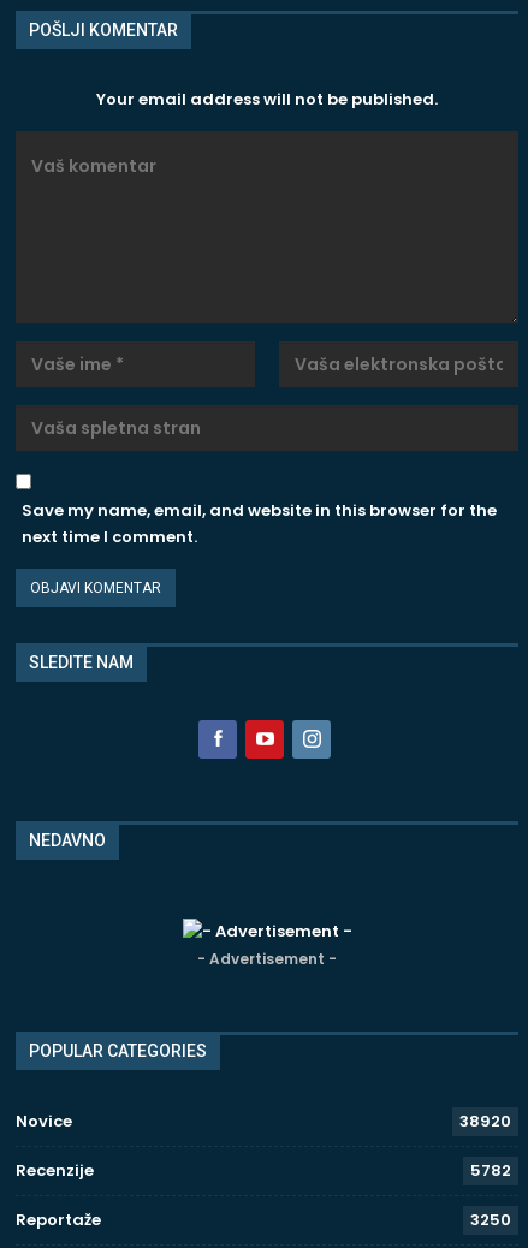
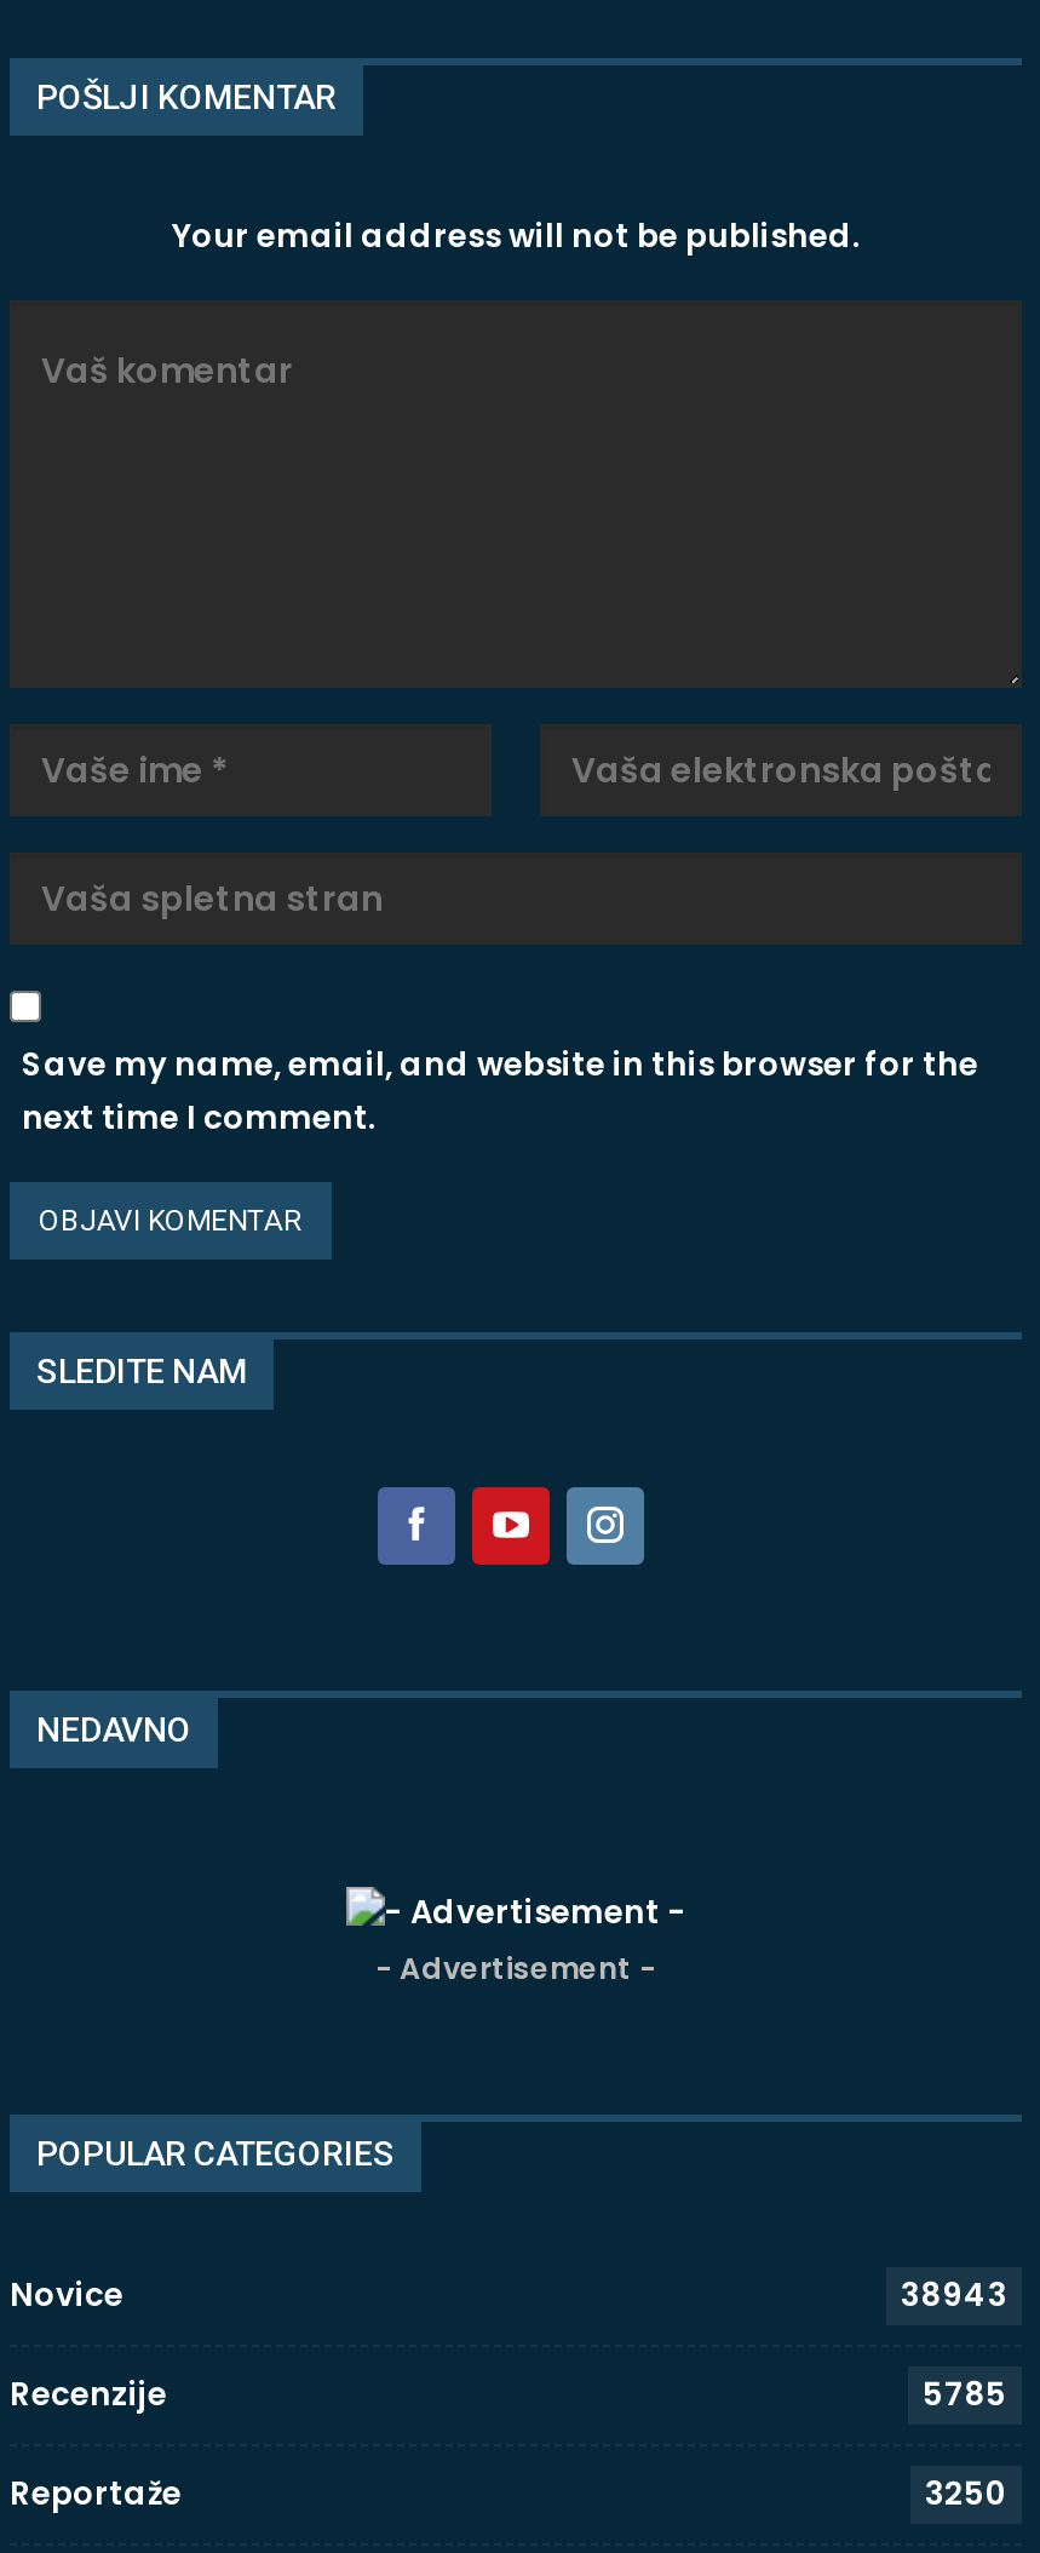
- 38920
+ 38943

- 5782
+ 5785
